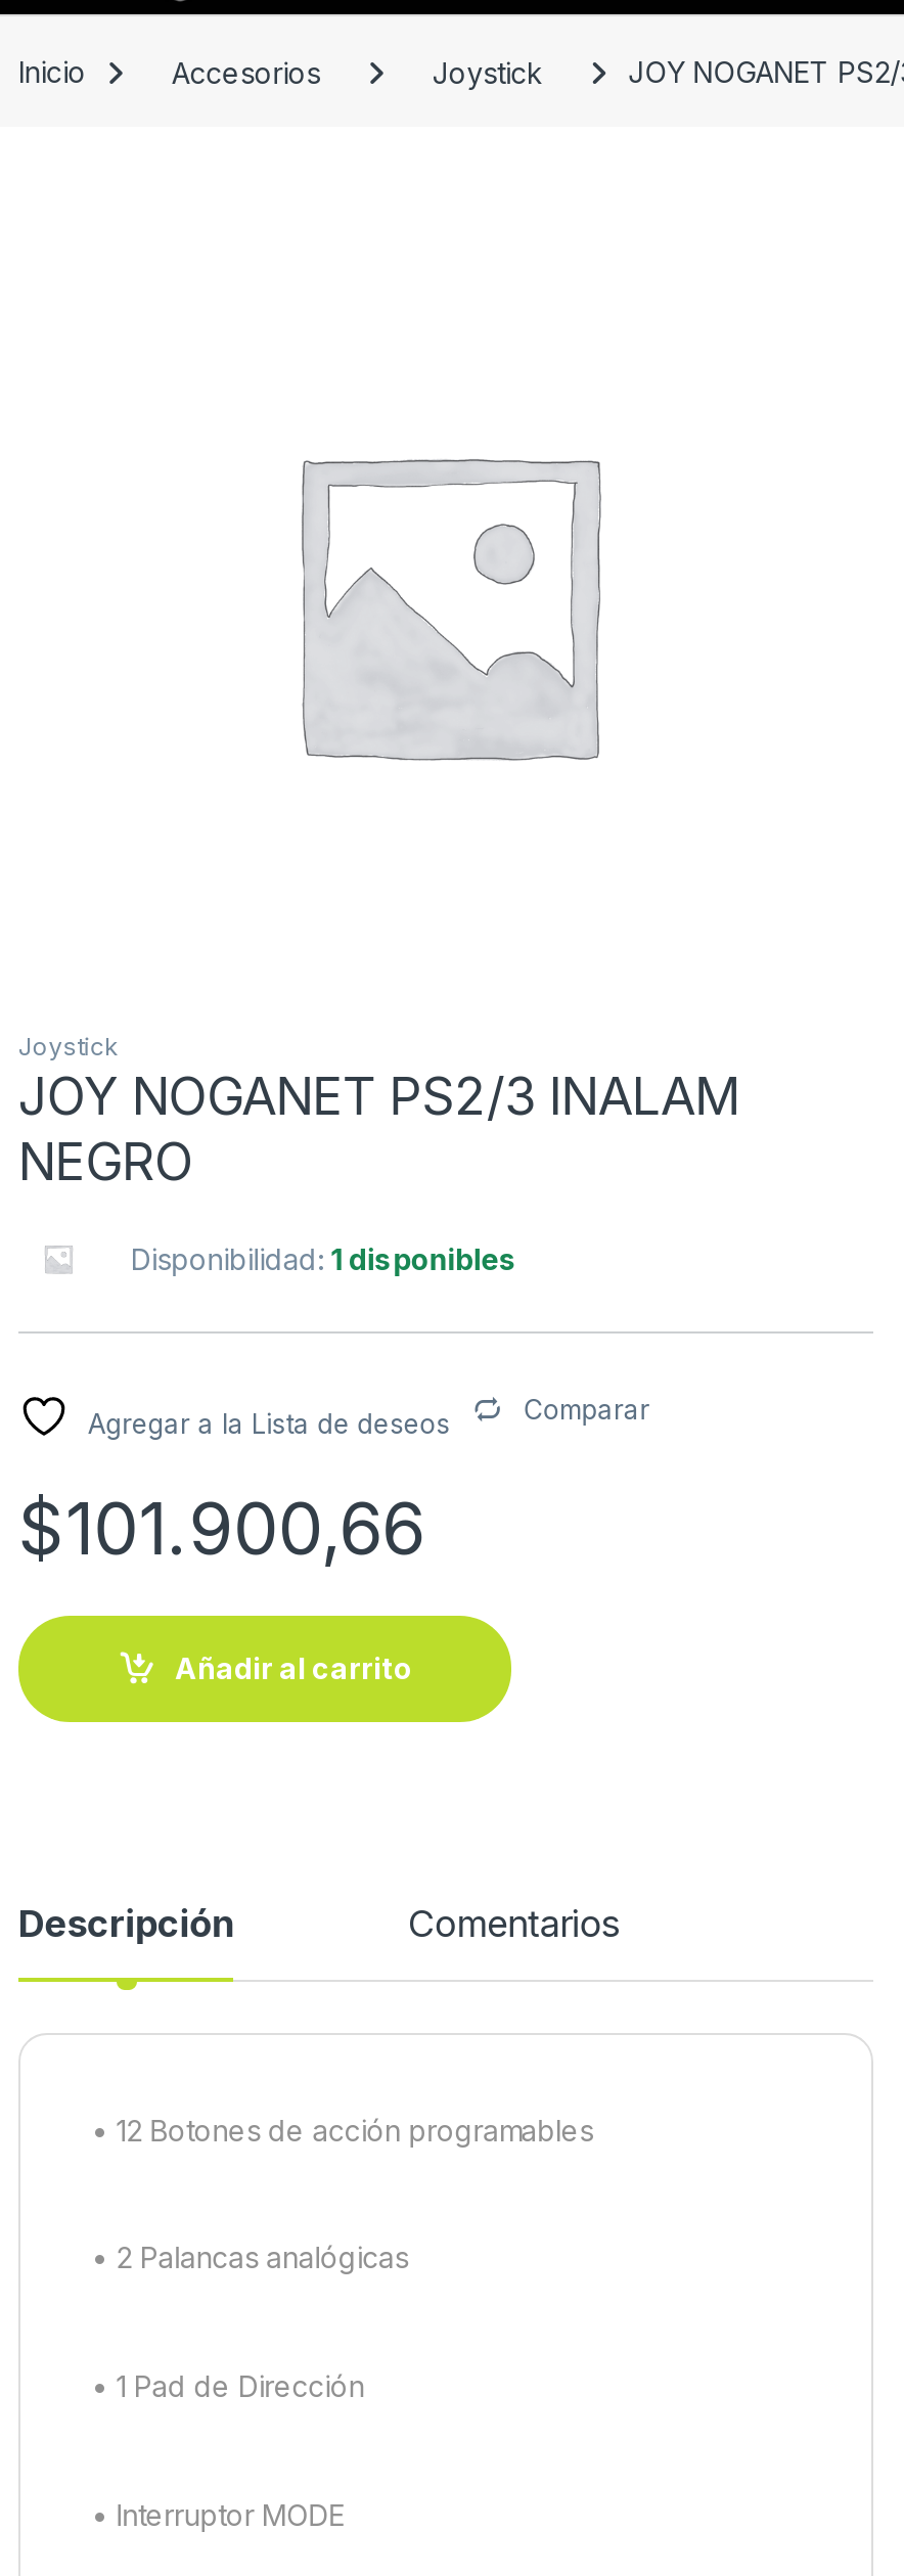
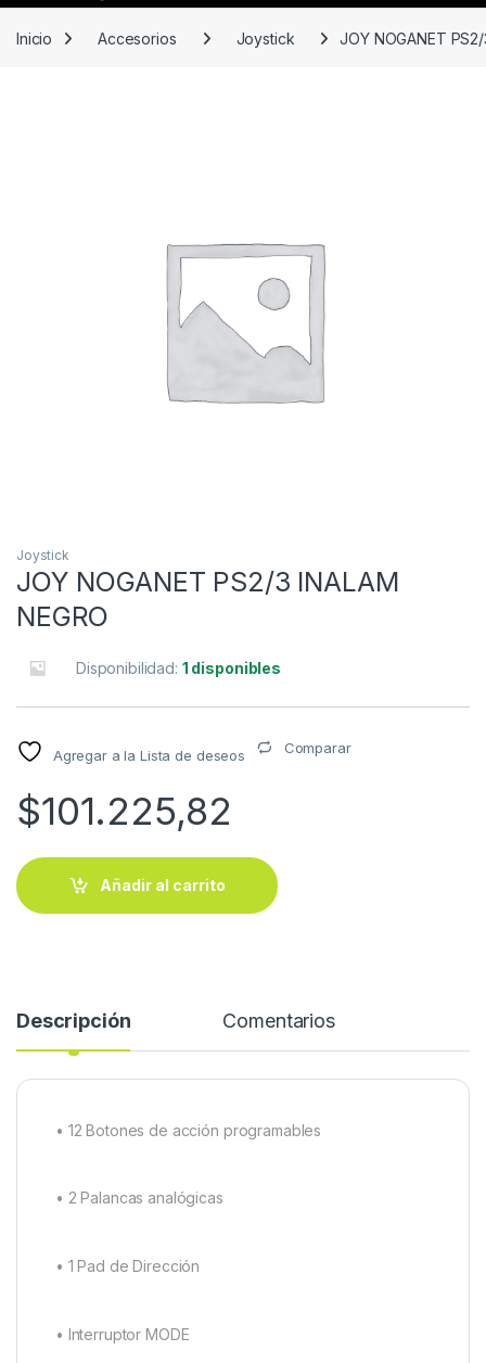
- $101.900,66
+ $101.225,82
